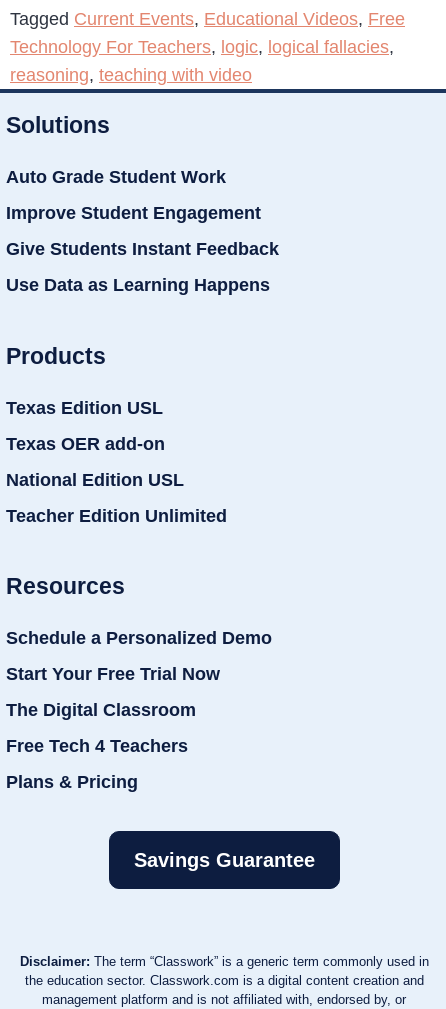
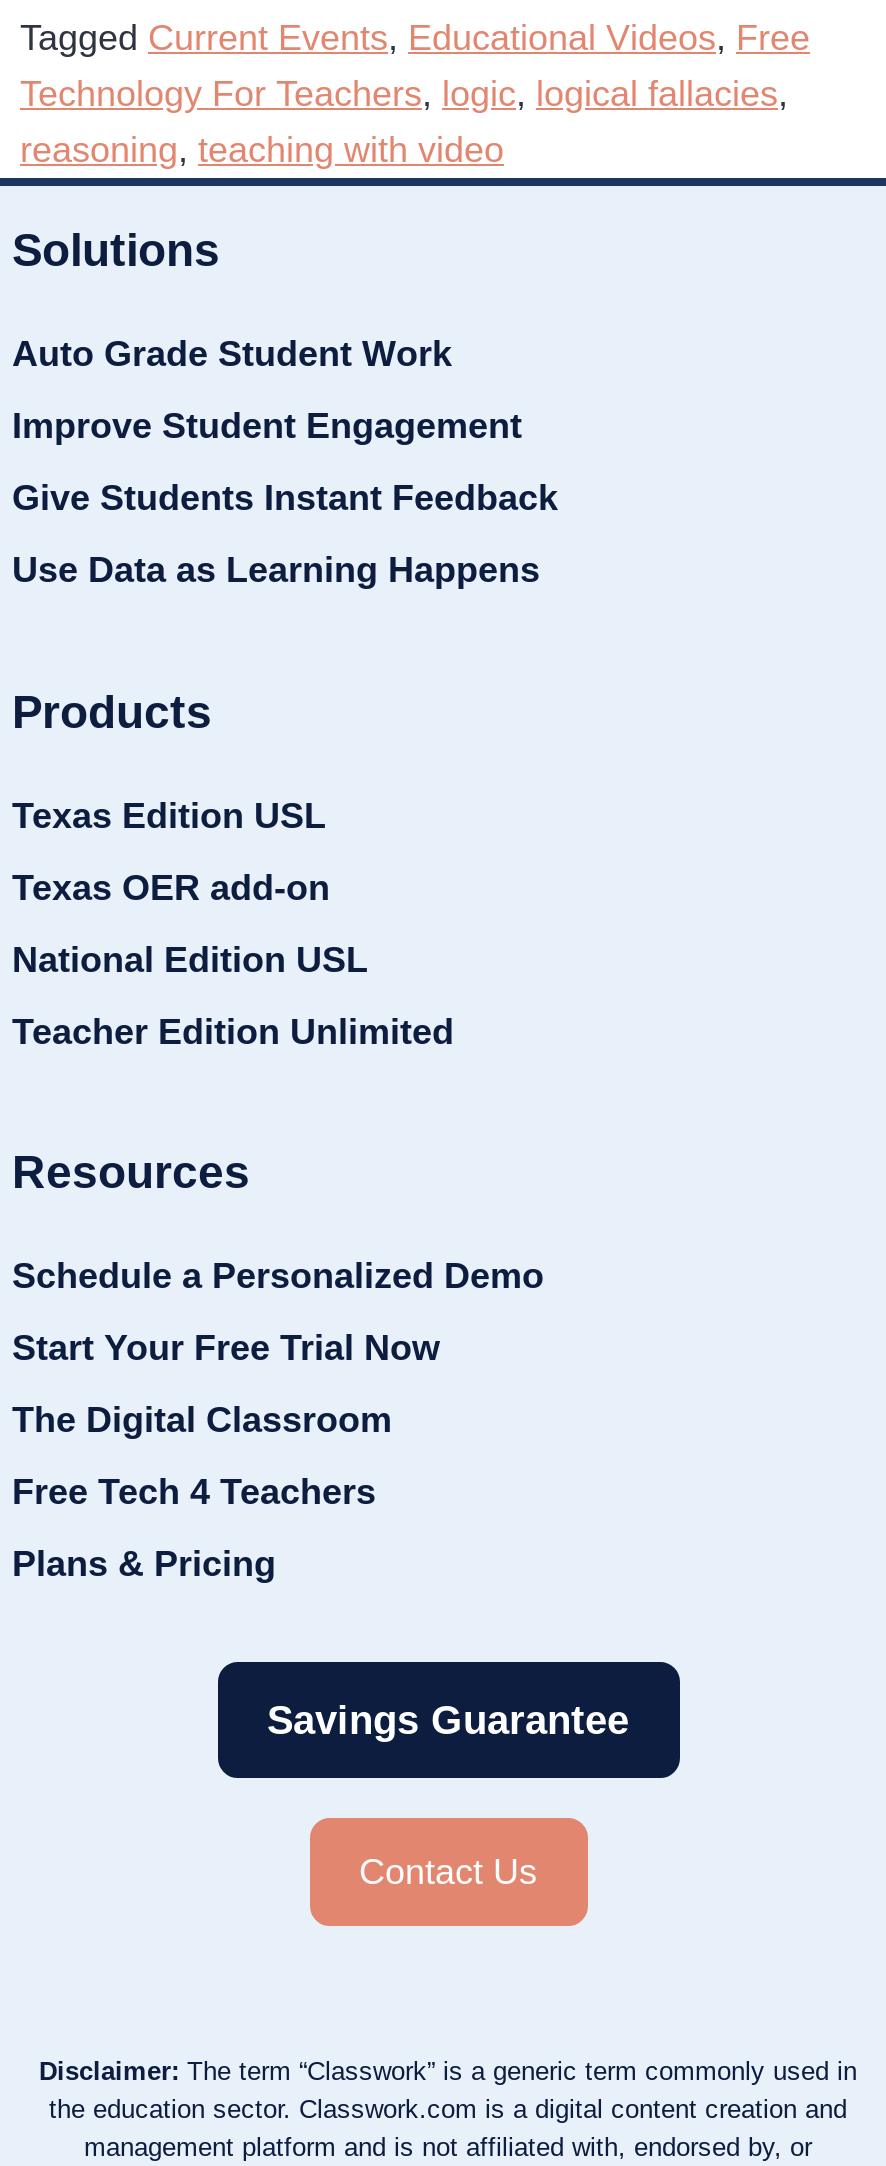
+ Contact Us
